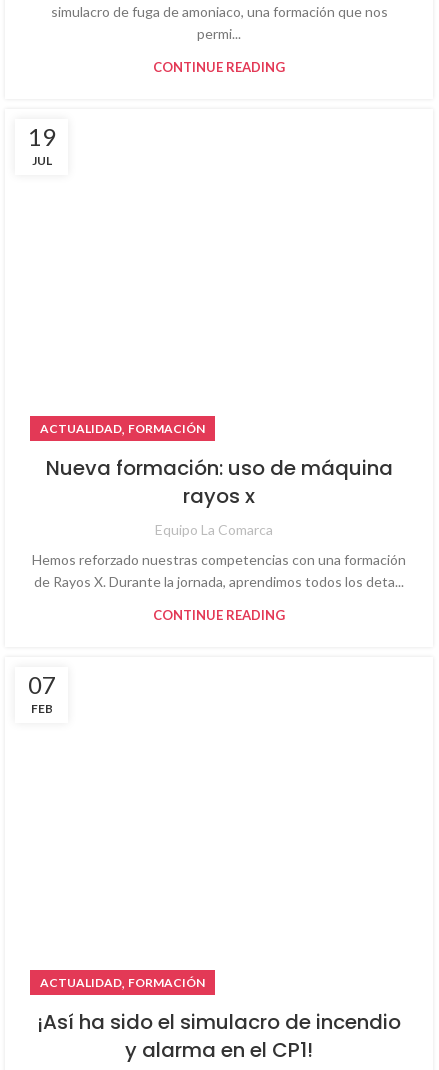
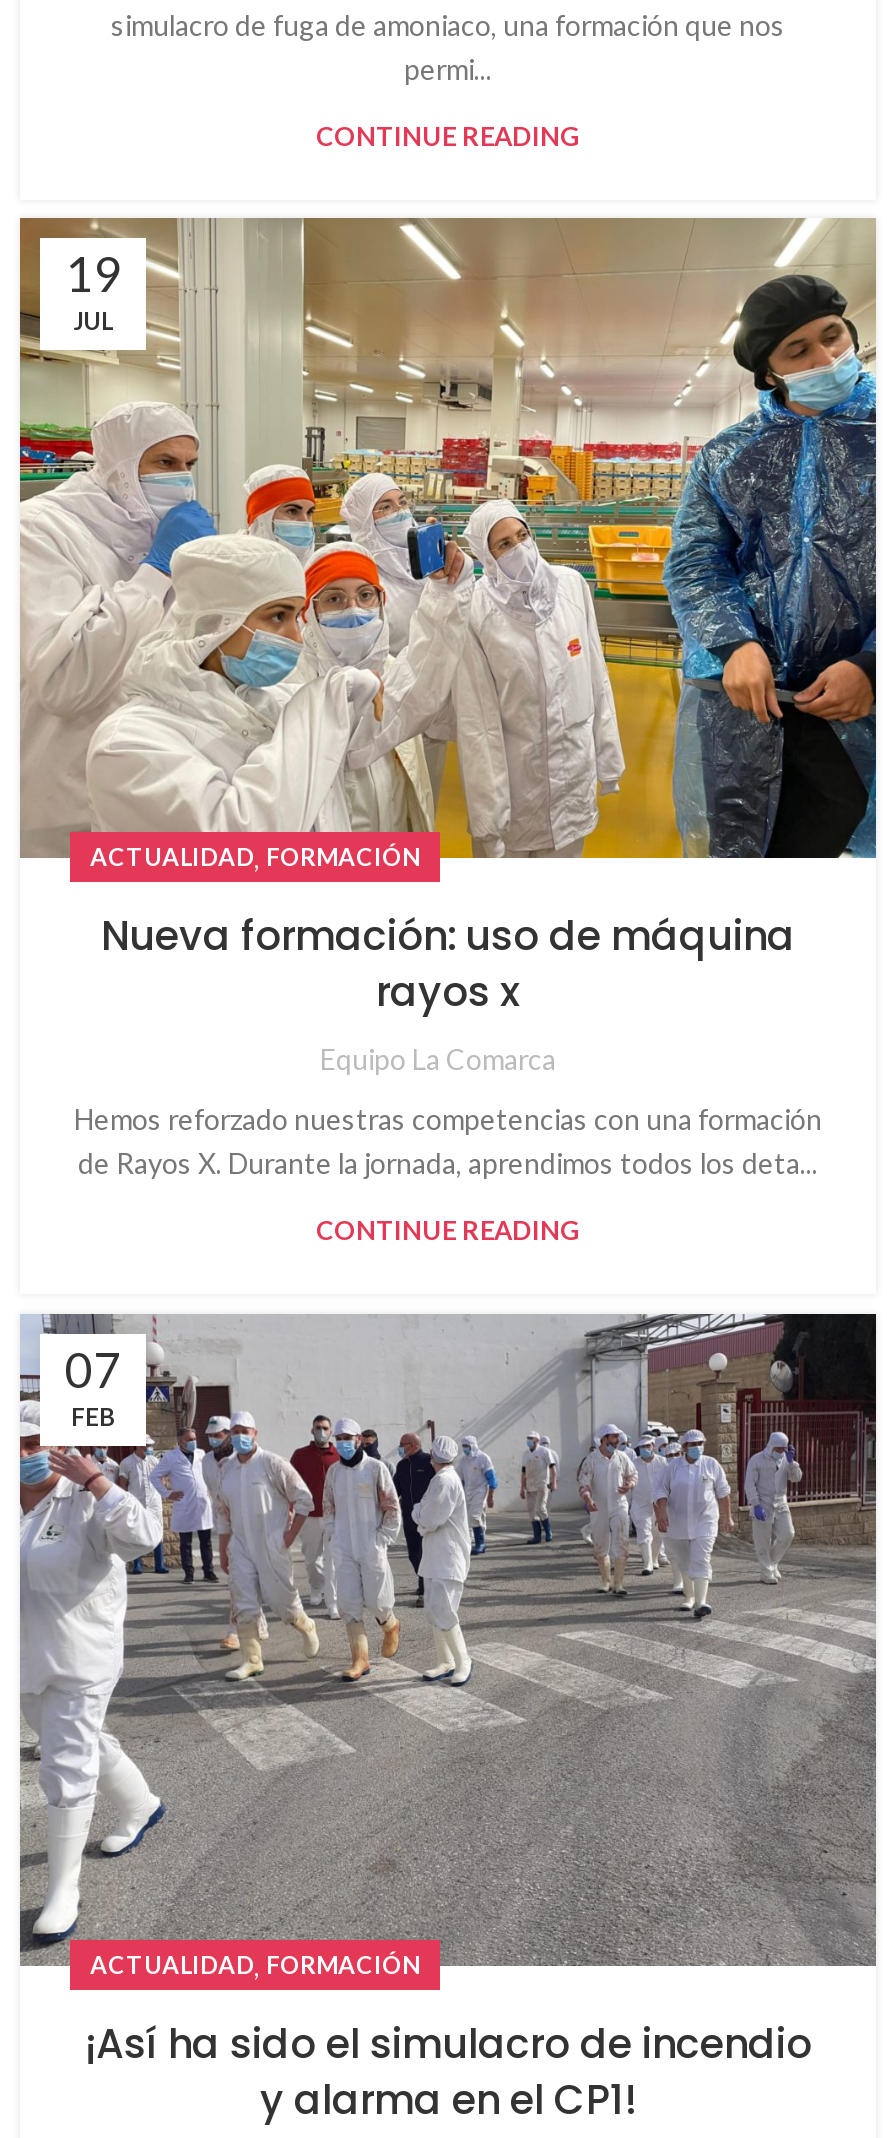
+ [image]

+ [image]
